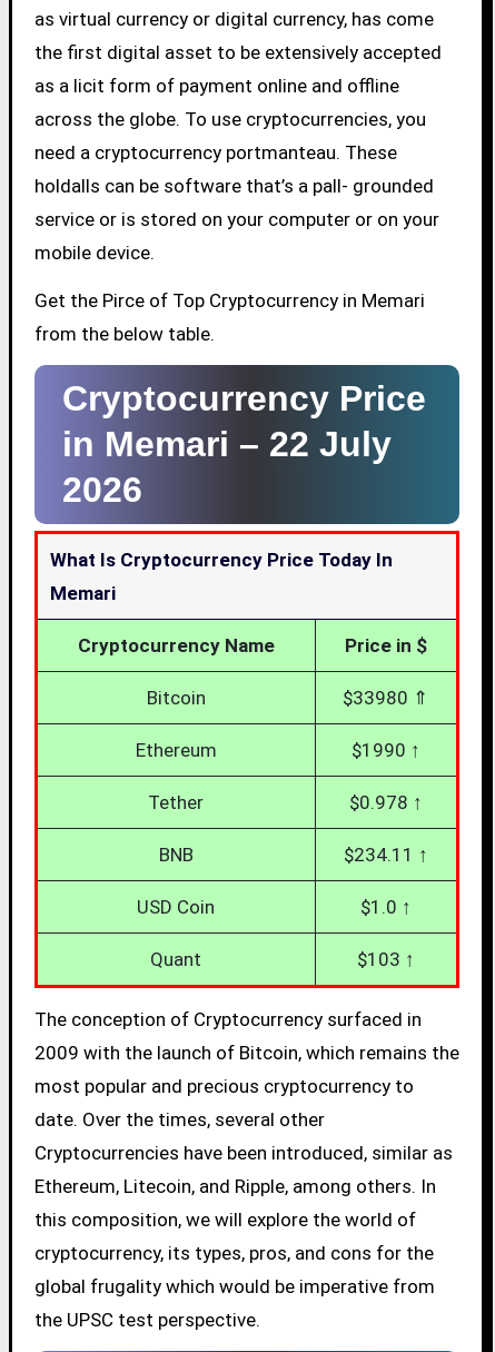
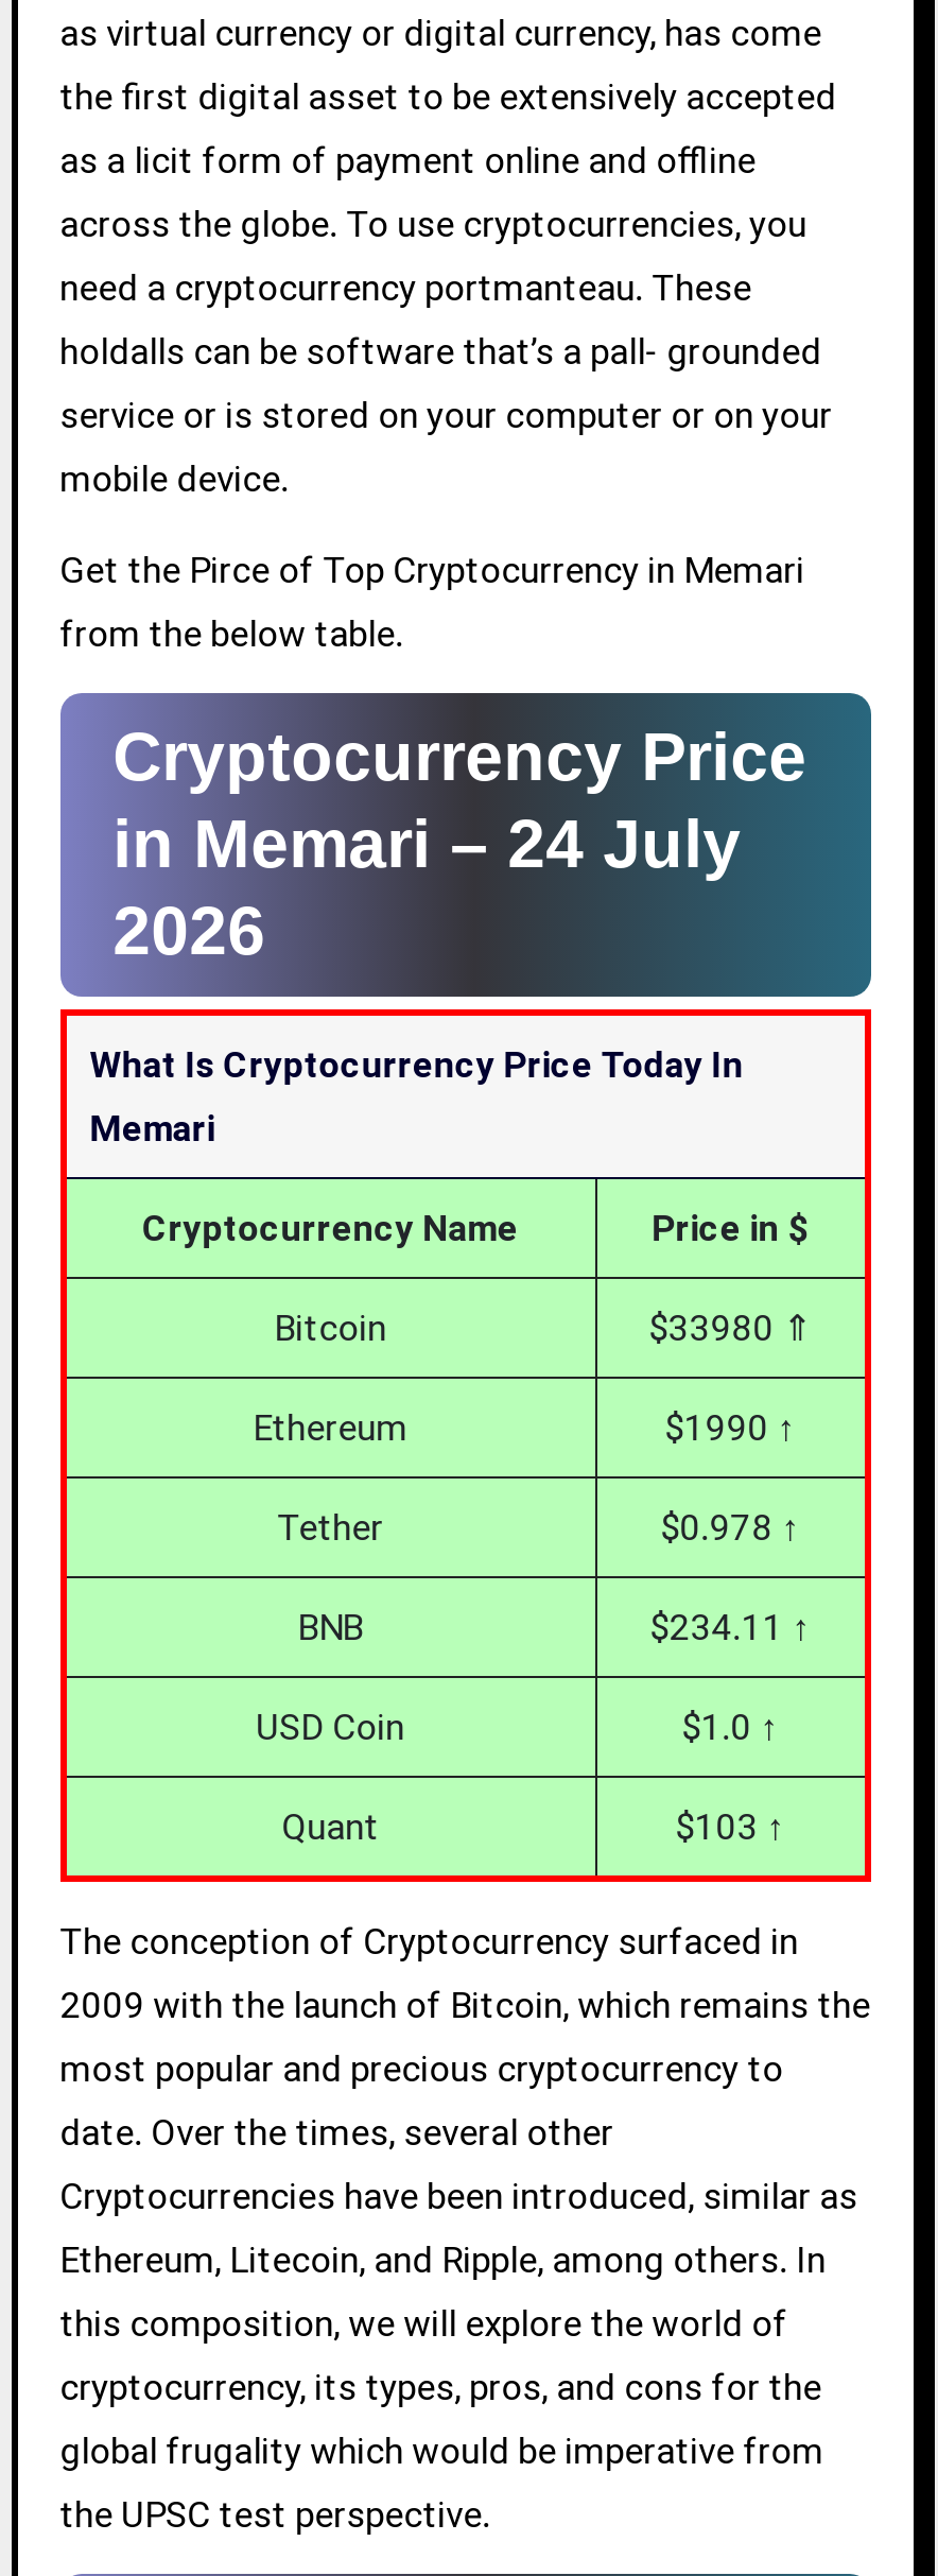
- in Memari – 22 July
+ in Memari – 24 July
